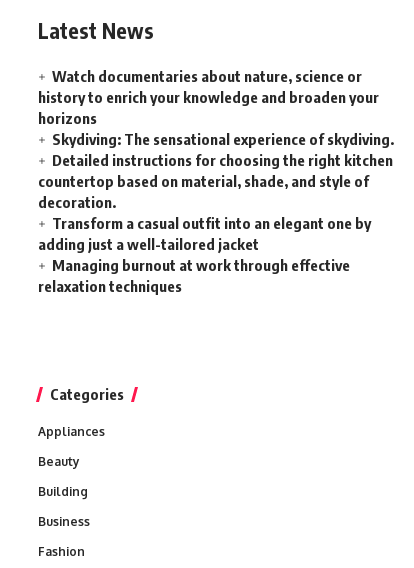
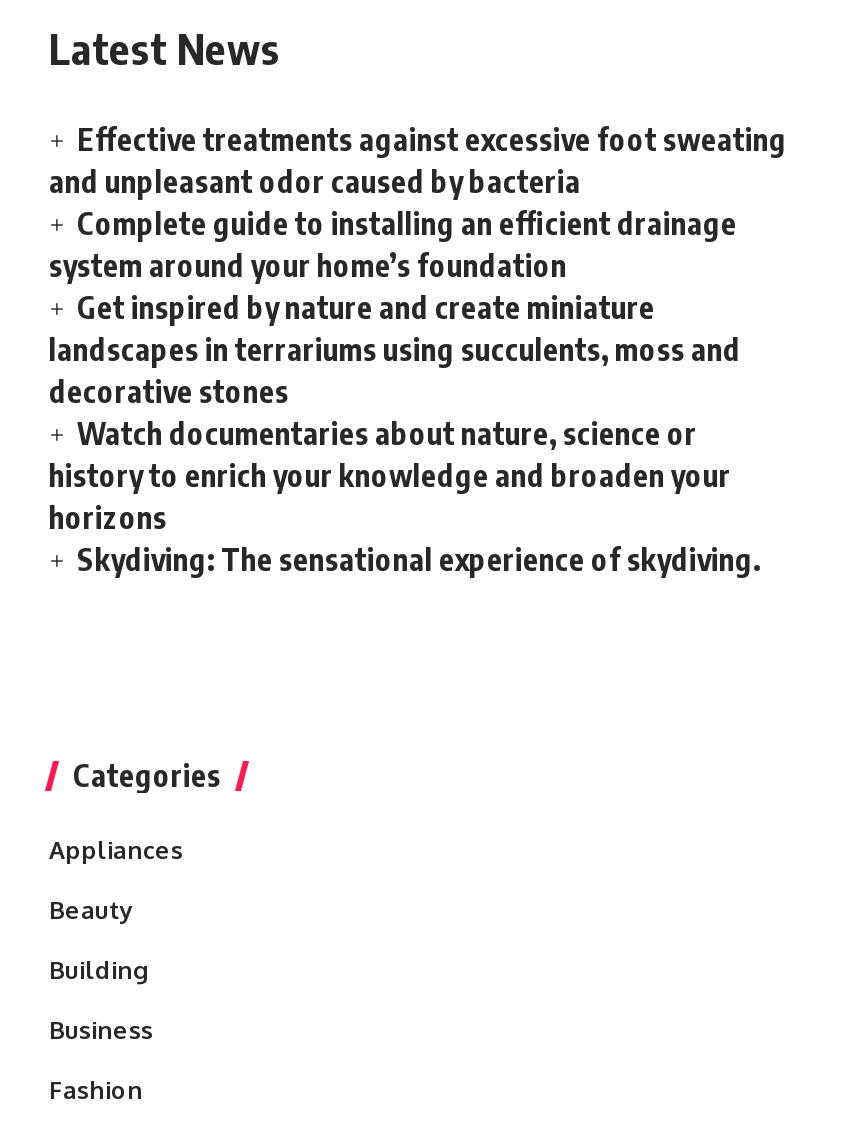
+ Effective treatments against excessive foot sweating
+ and unpleasant odor caused by bacteria
+ Complete guide to installing an efficient drainage
+ system around your home’s foundation
+ Get inspired by nature and create miniature
+ landscapes in terrariums using succulents, moss and
+ decorative stones

moved down: Watch documentaries about nature, science or | history to enrich your knowledge and broaden your | horizons | Skydiving: The sensational experience of skydiving.

- Detailed instructions for choosing the right kitchen
- countertop based on material, shade, and style of
- decoration.
- Transform a casual outfit into an elegant one by
- adding just a well-tailored jacket
- Managing burnout at work through effective
- relaxation techniques
